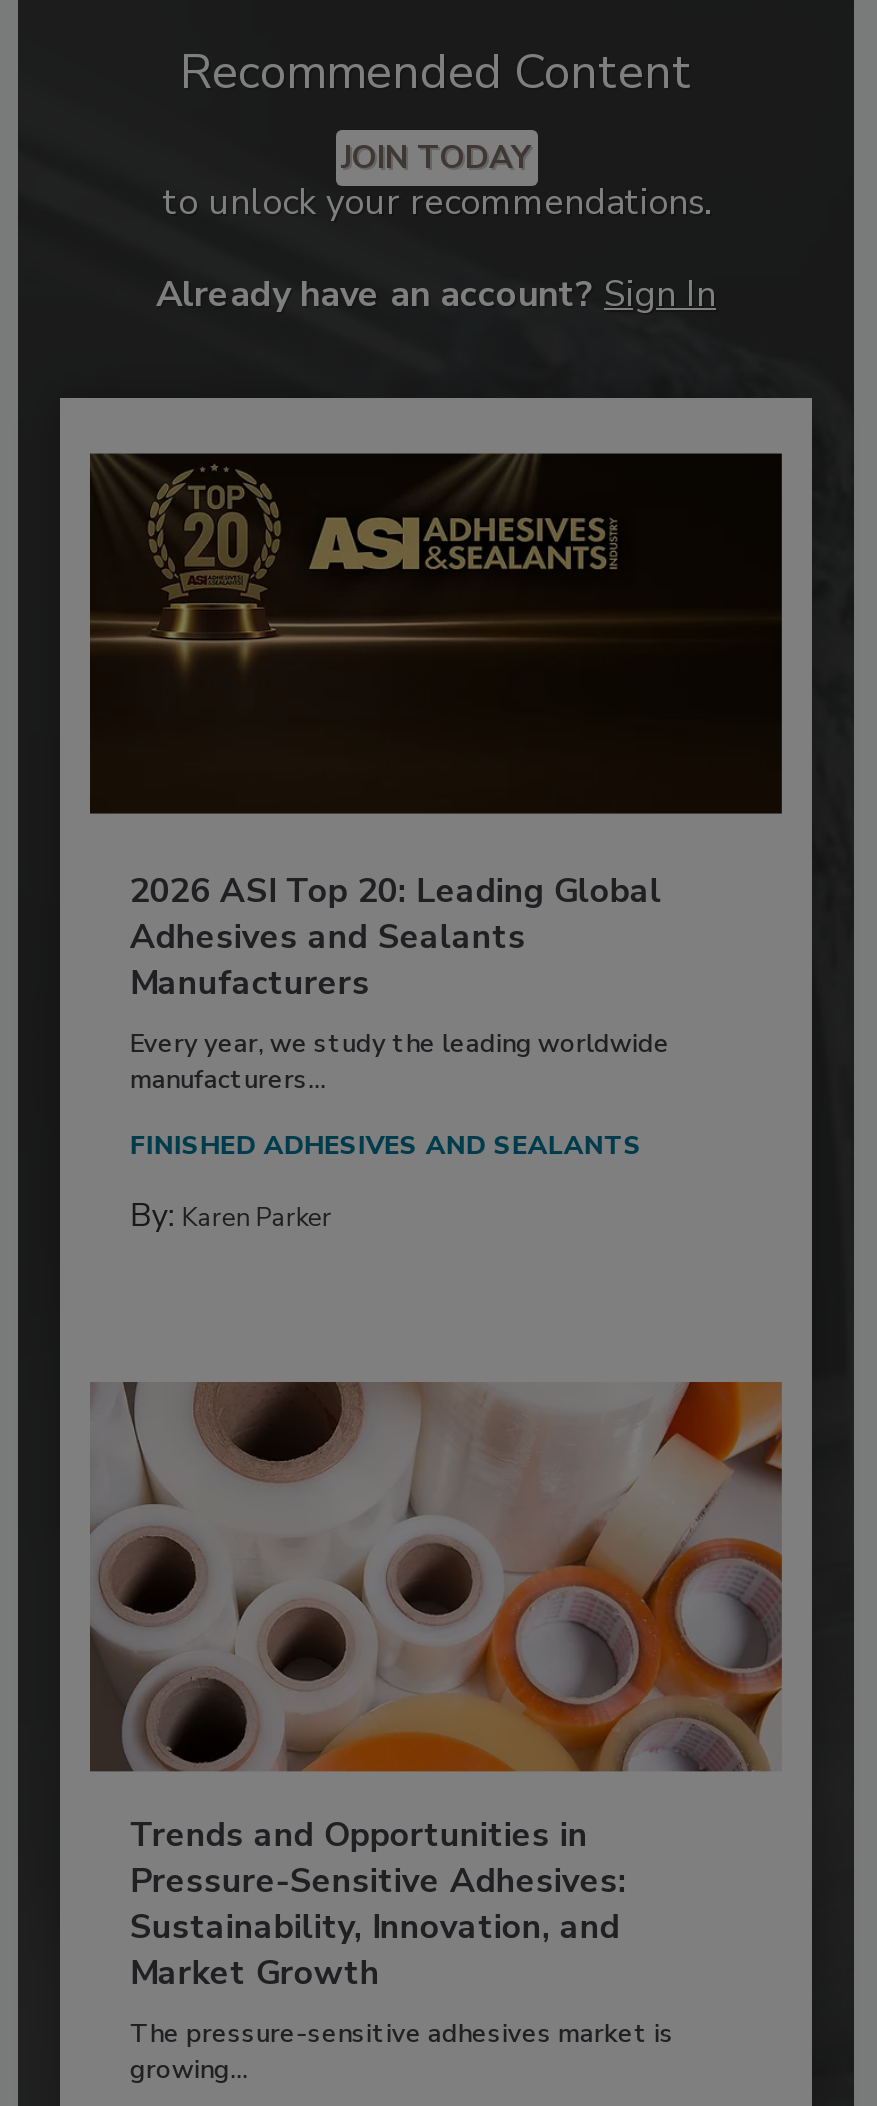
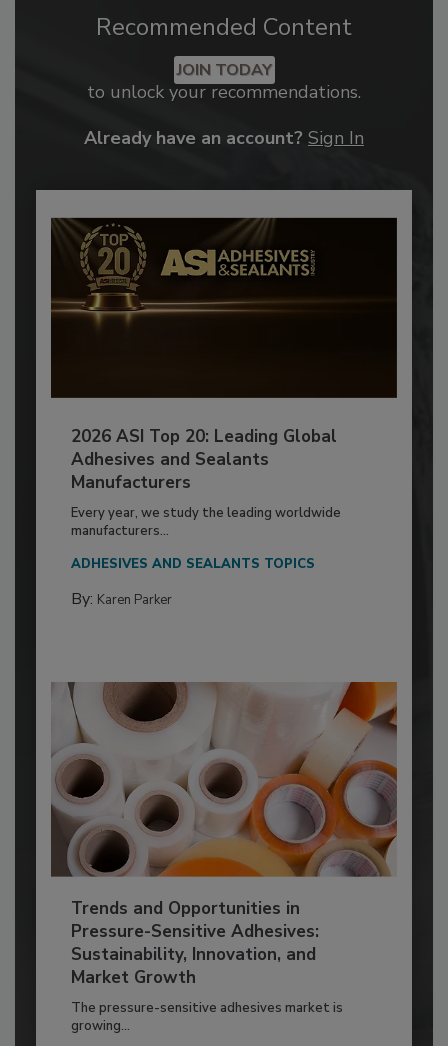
- FINISHED ADHESIVES AND SEALANTS
+ ADHESIVES AND SEALANTS TOPICS
